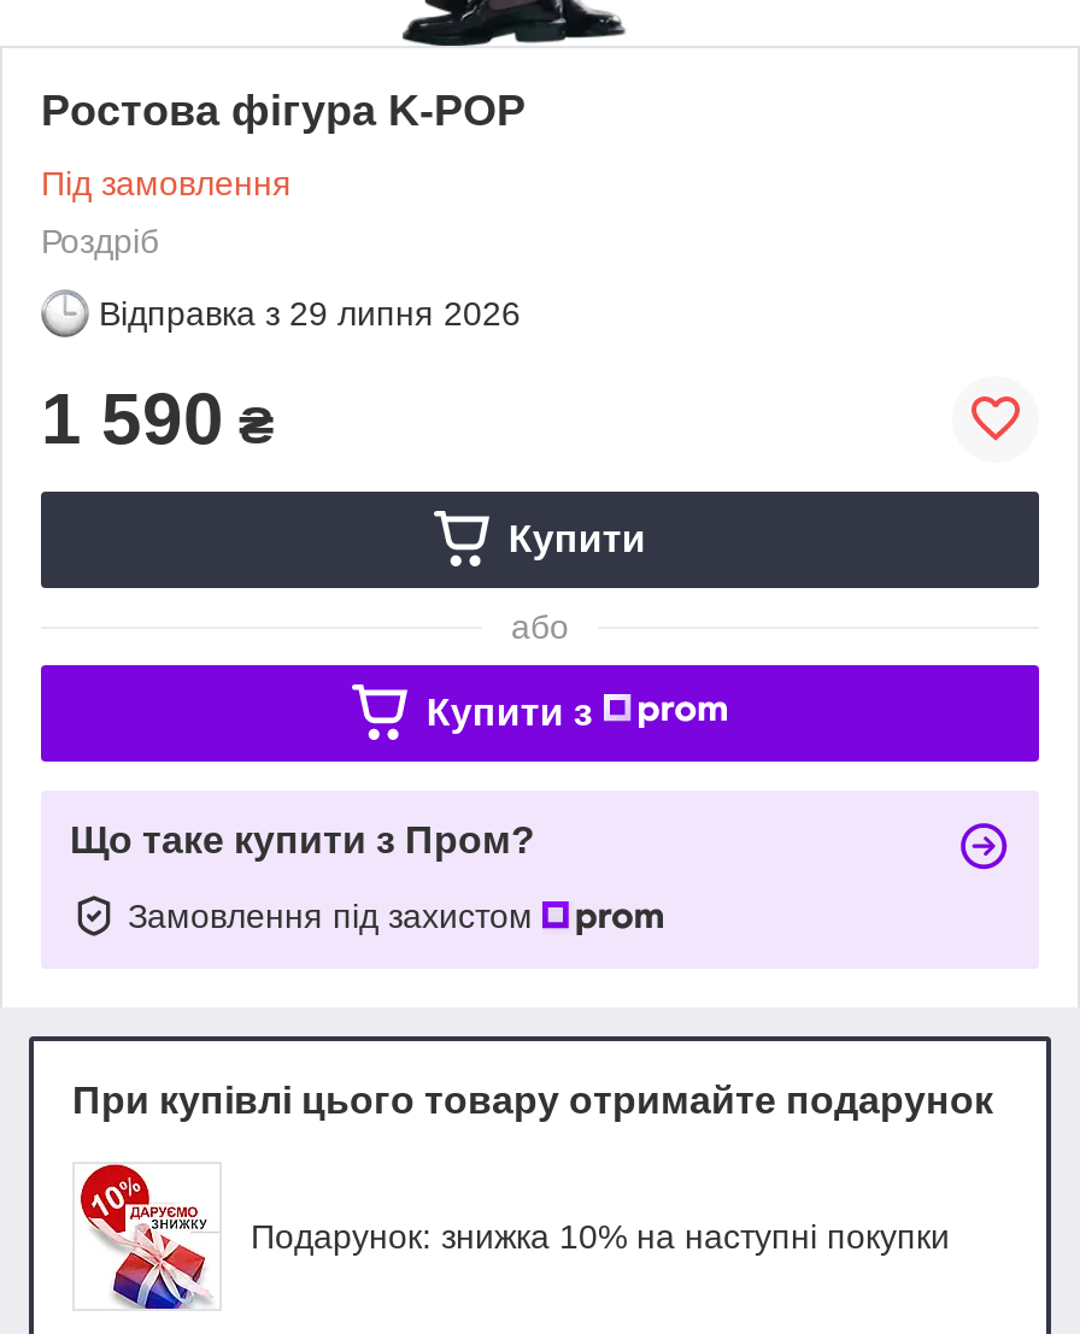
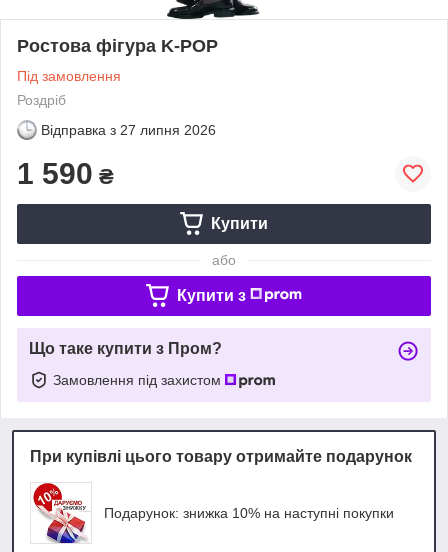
- Відправка з 29 липня 2026
+ Відправка з 27 липня 2026
